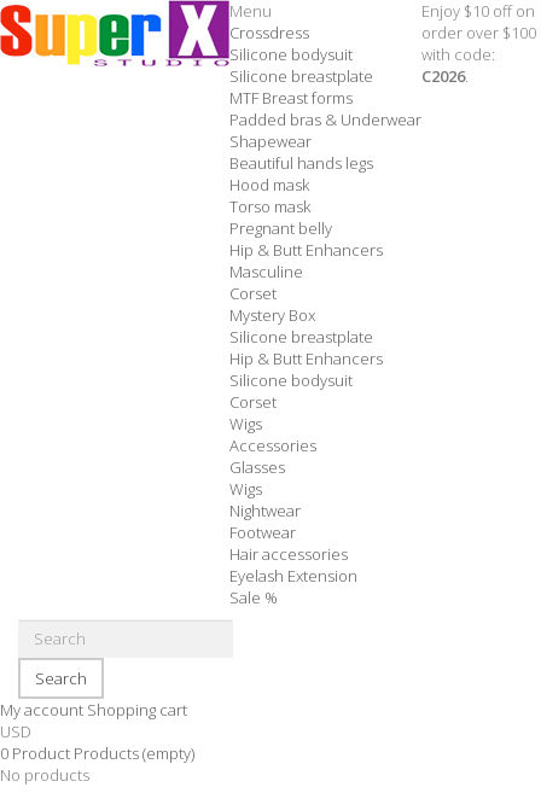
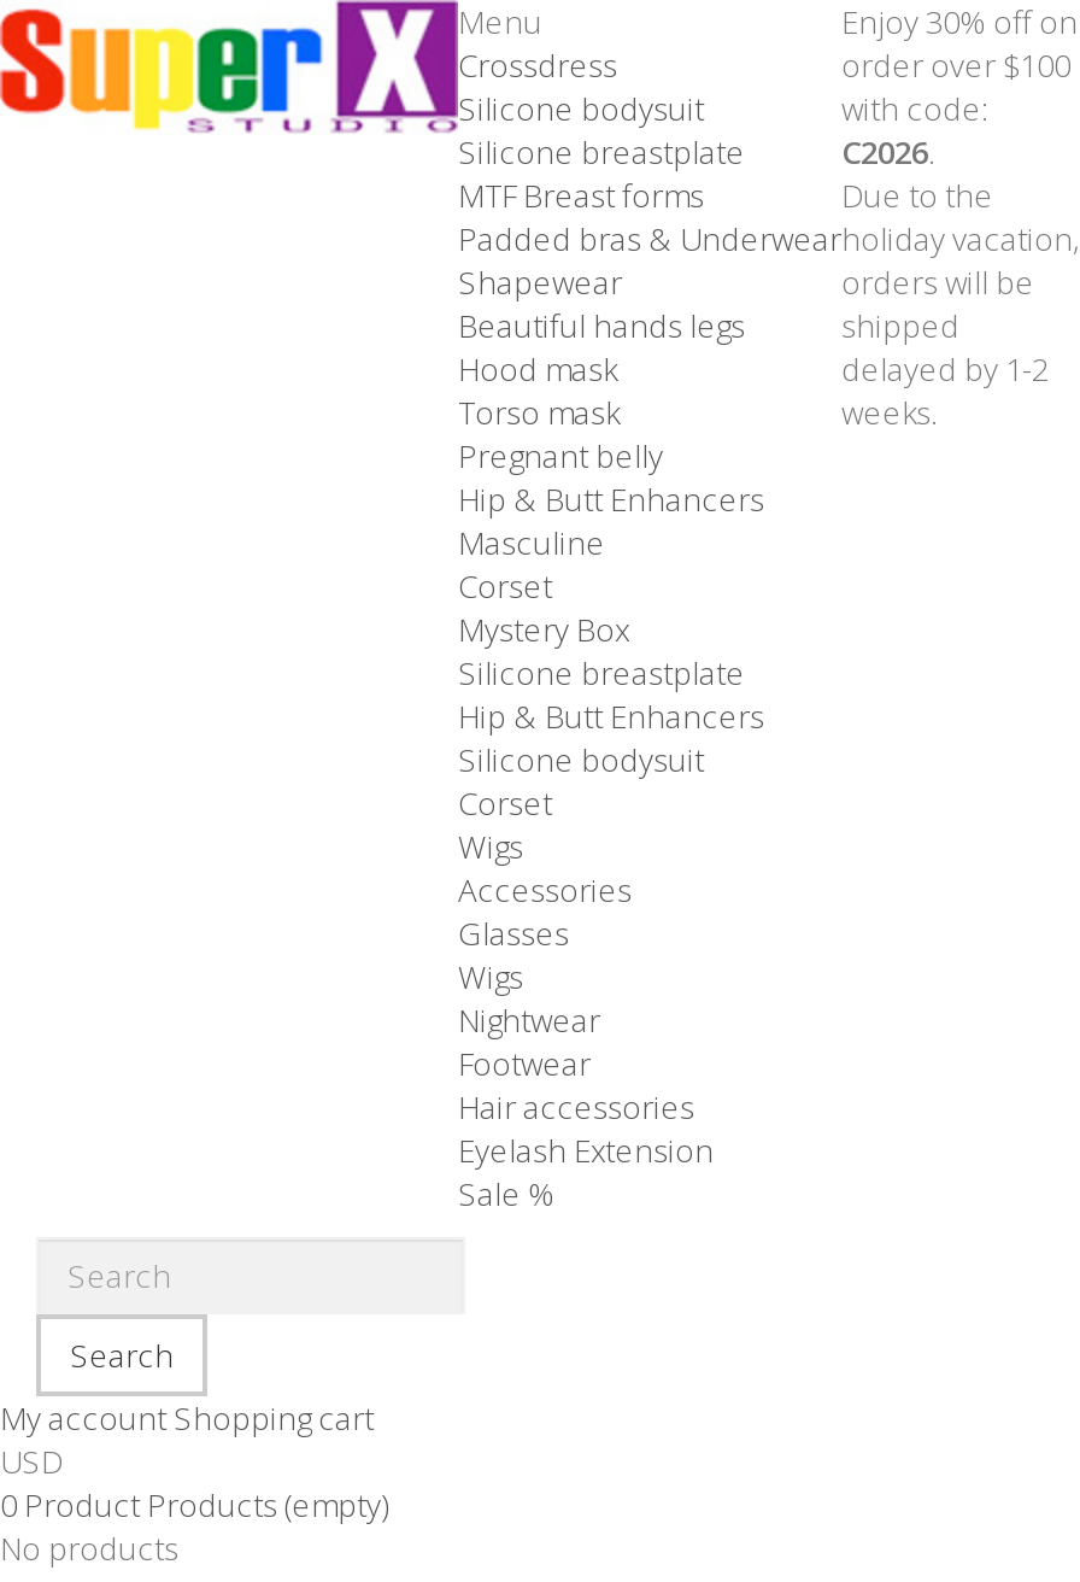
- Enjoy $10 off on
+ Enjoy 30% off on

+ Due to the
+ holiday vacation,
+ orders will be
+ shipped
+ delayed by 1-2
+ weeks.
